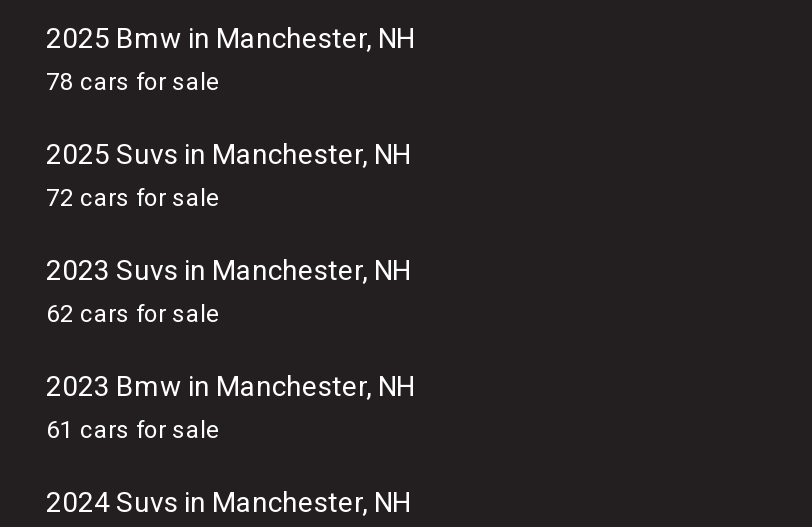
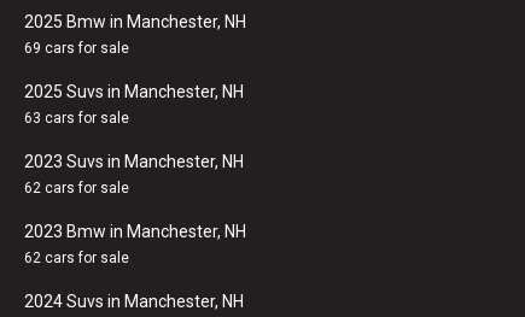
- 78 cars for sale
+ 69 cars for sale

- 72 cars for sale
+ 63 cars for sale

- 61 cars for sale
+ 62 cars for sale
